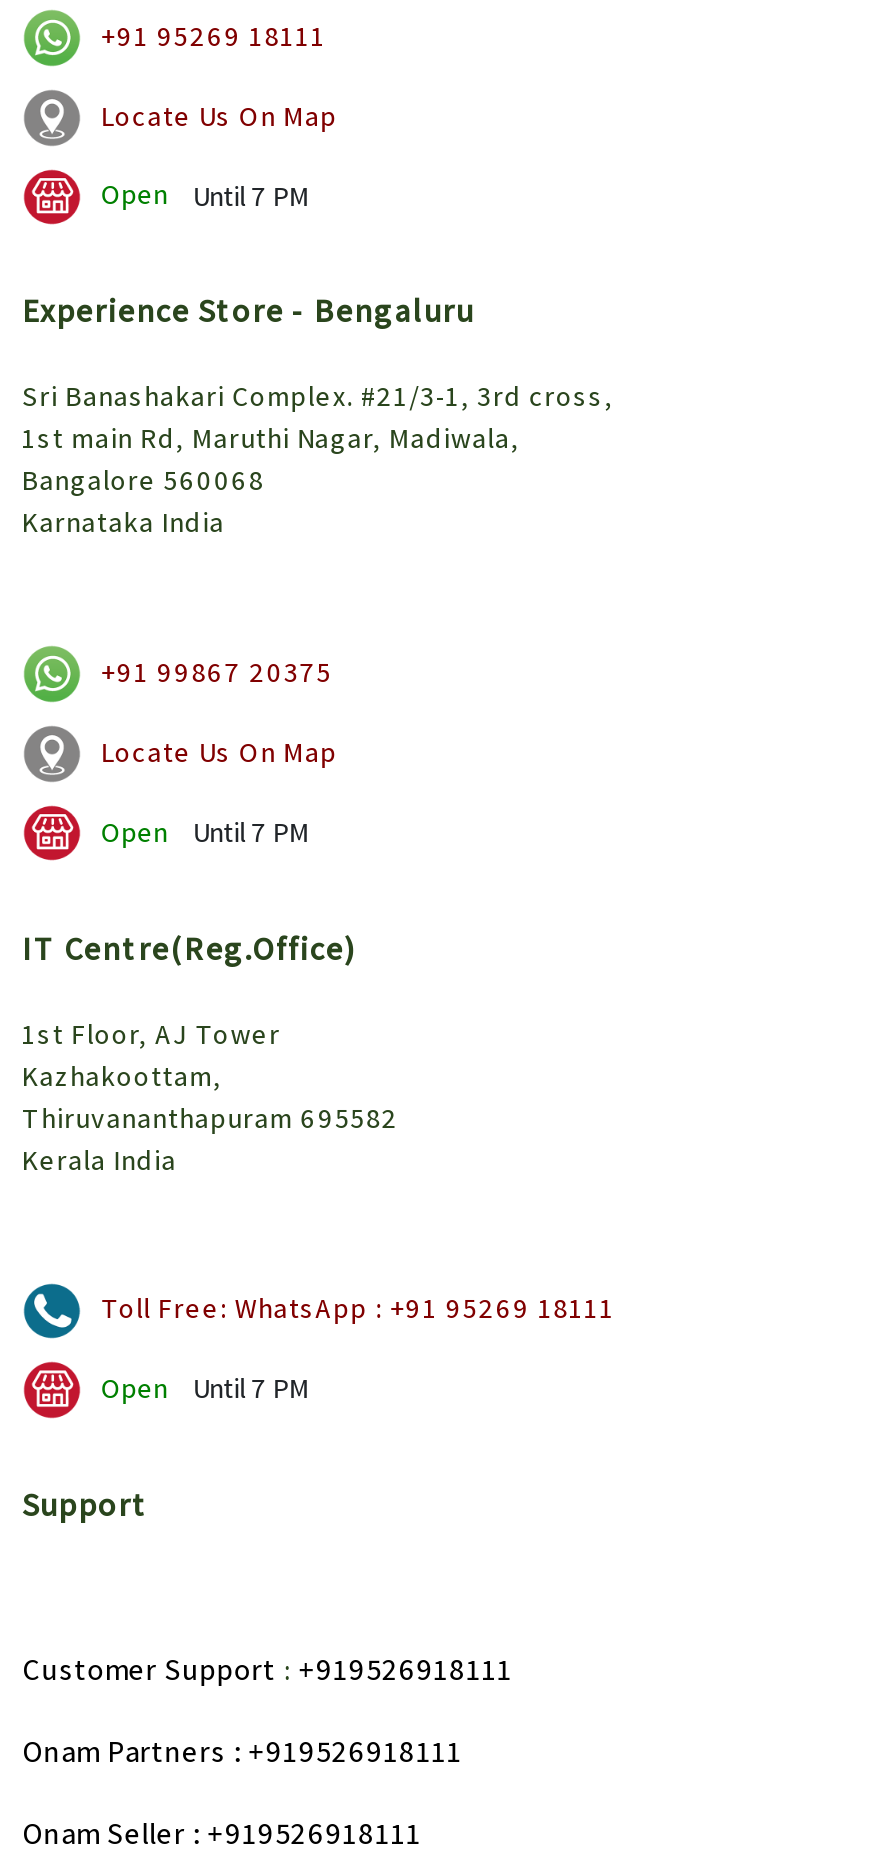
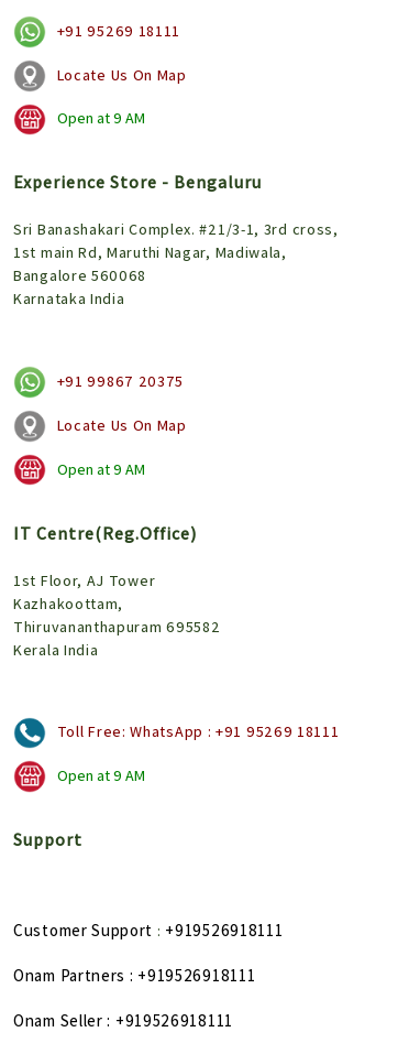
- Open
- Until 7 PM
+ Open at 9 AM

- Open
- Until 7 PM
+ Open at 9 AM

- Open
- Until 7 PM
+ Open at 9 AM
